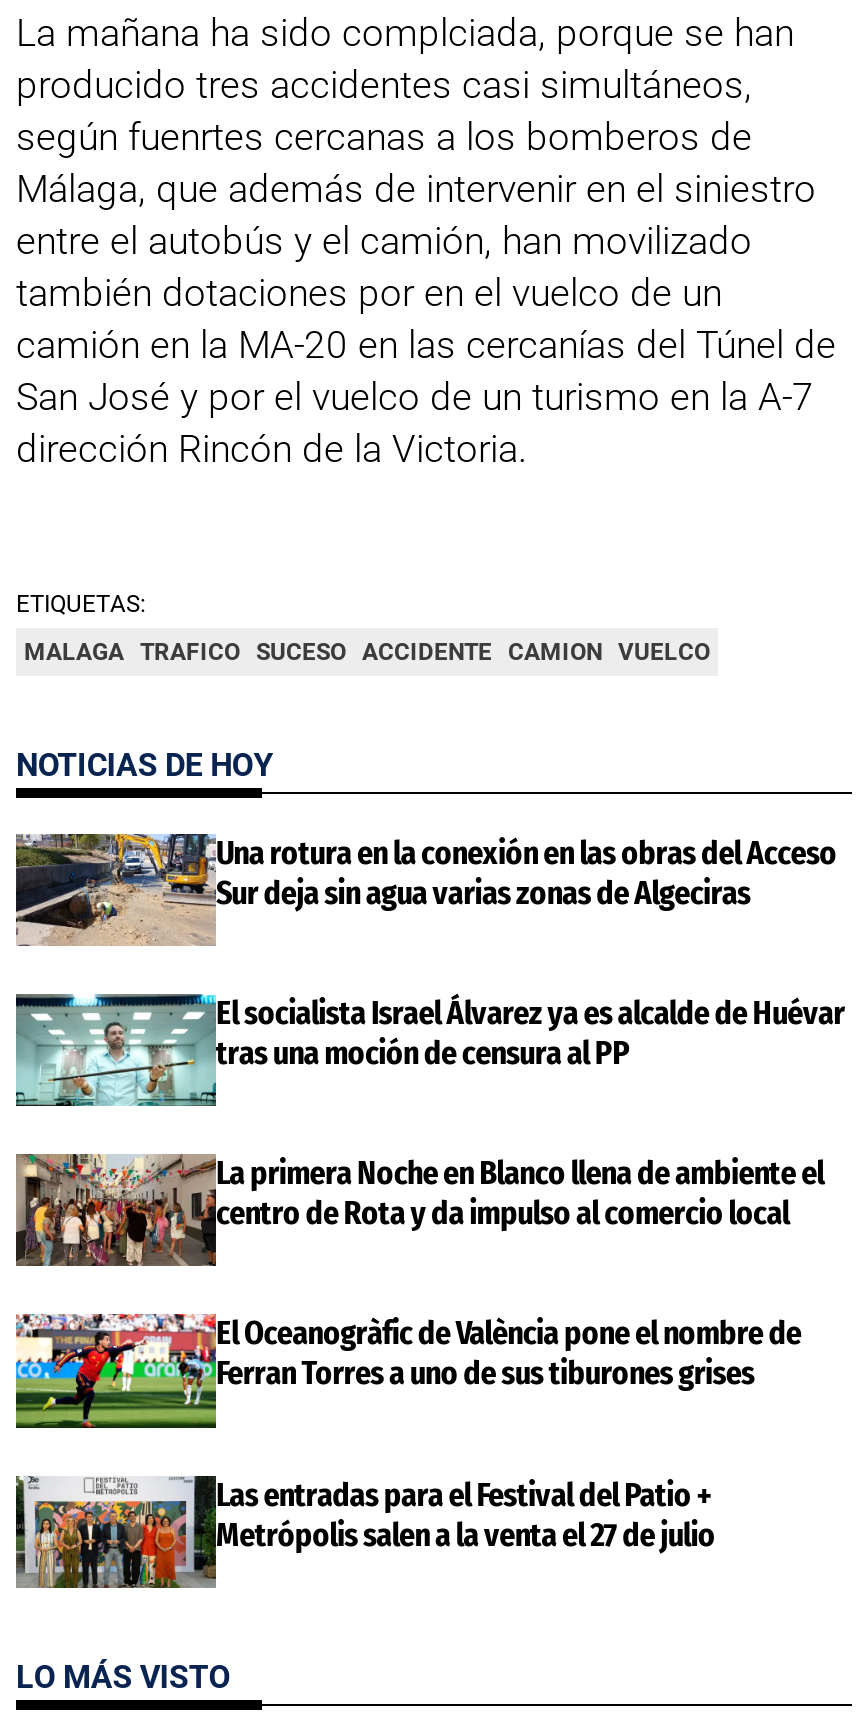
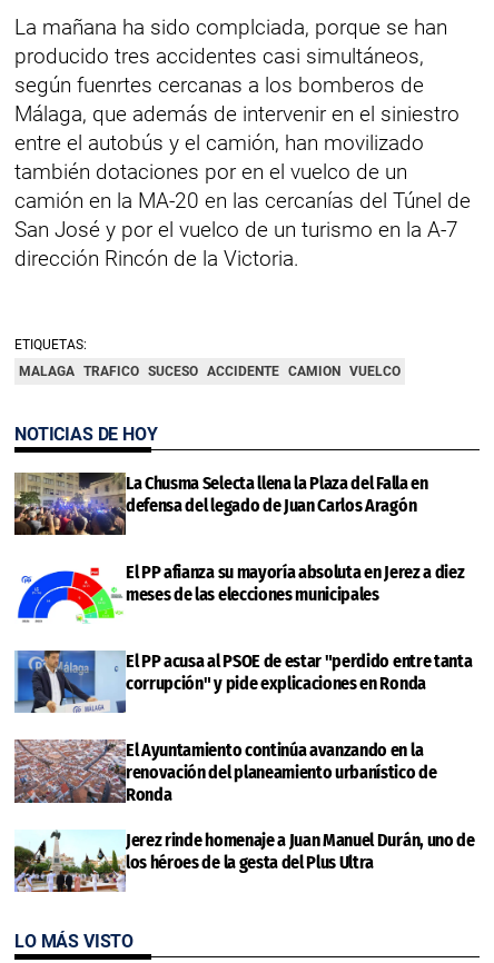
- [image]
- Una rotura en la conexión en las obras del Acceso
- Sur deja sin agua varias zonas de Algeciras
+ [image]
+ La Chusma Selecta llena la Plaza del Falla en
+ defensa del legado de Juan Carlos Aragón

- [image]
- El socialista Israel Álvarez ya es alcalde de Huévar
- tras una moción de censura al PP
+ [image]
+ El PP afianza su mayoría absoluta en Jerez a diez
+ meses de las elecciones municipales

- [image]
- La primera Noche en Blanco llena de ambiente el
- centro de Rota y da impulso al comercio local
+ [image]
+ El PP acusa al PSOE de estar "perdido entre tanta
+ corrupción" y pide explicaciones en Ronda

- [image]
- El Oceanogràfic de València pone el nombre de
- Ferran Torres a uno de sus tiburones grises
+ [image]
+ El Ayuntamiento continúa avanzando en la
+ renovación del planeamiento urbanístico de
+ Ronda

- [image]
- Las entradas para el Festival del Patio +
- Metrópolis salen a la venta el 27 de julio
+ [image]
+ Jerez rinde homenaje a Juan Manuel Durán, uno de
+ los héroes de la gesta del Plus Ultra
